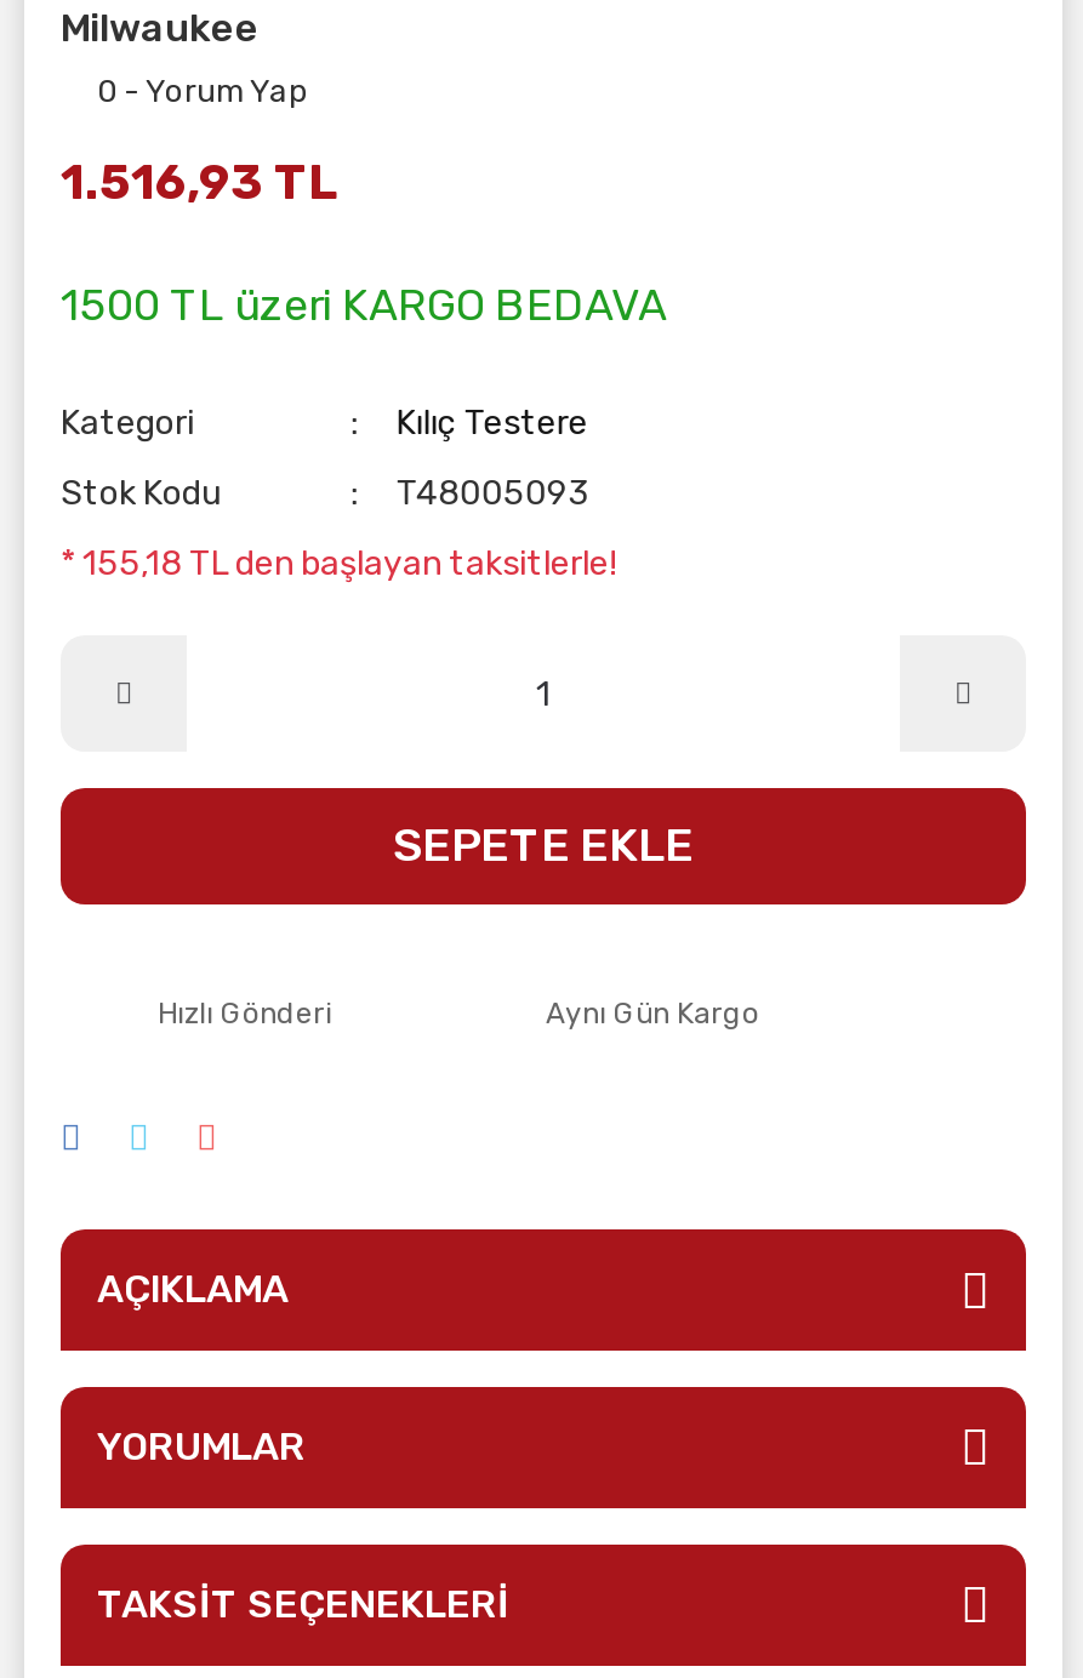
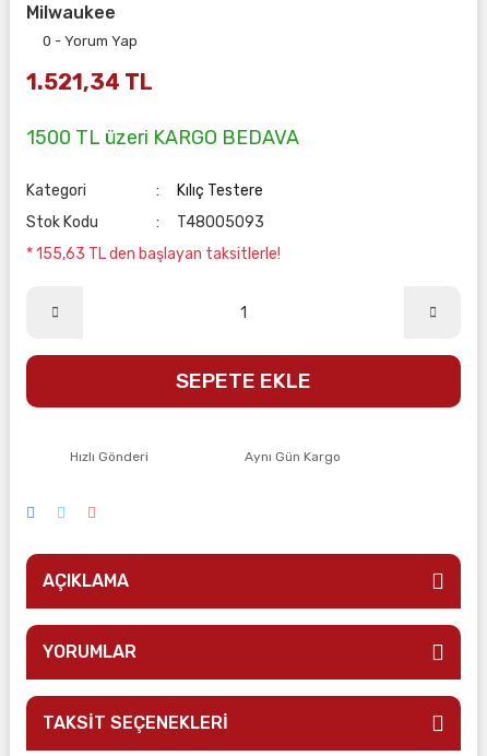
- 1.516,93 TL
+ 1.521,34 TL

- * 155,18 TL den başlayan taksitlerle!
+ * 155,63 TL den başlayan taksitlerle!
